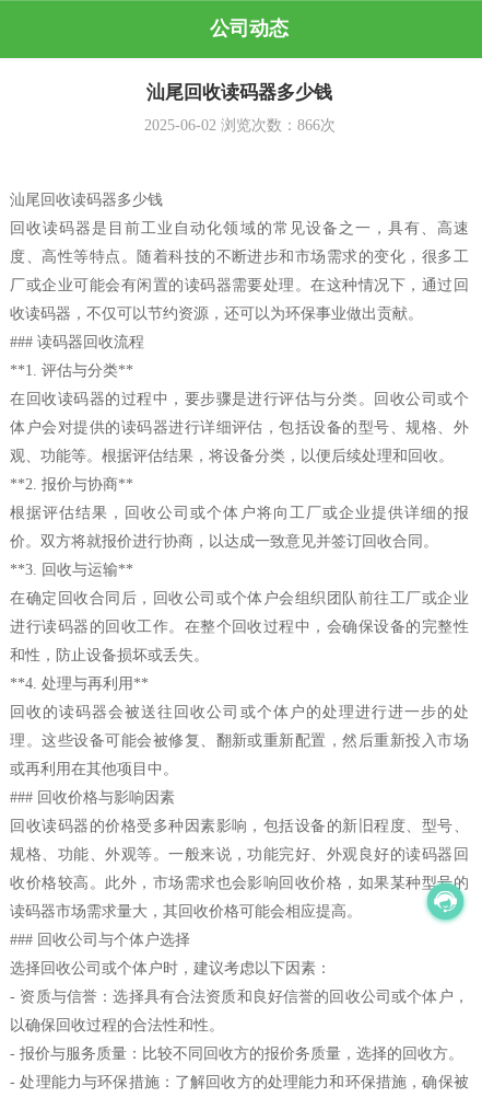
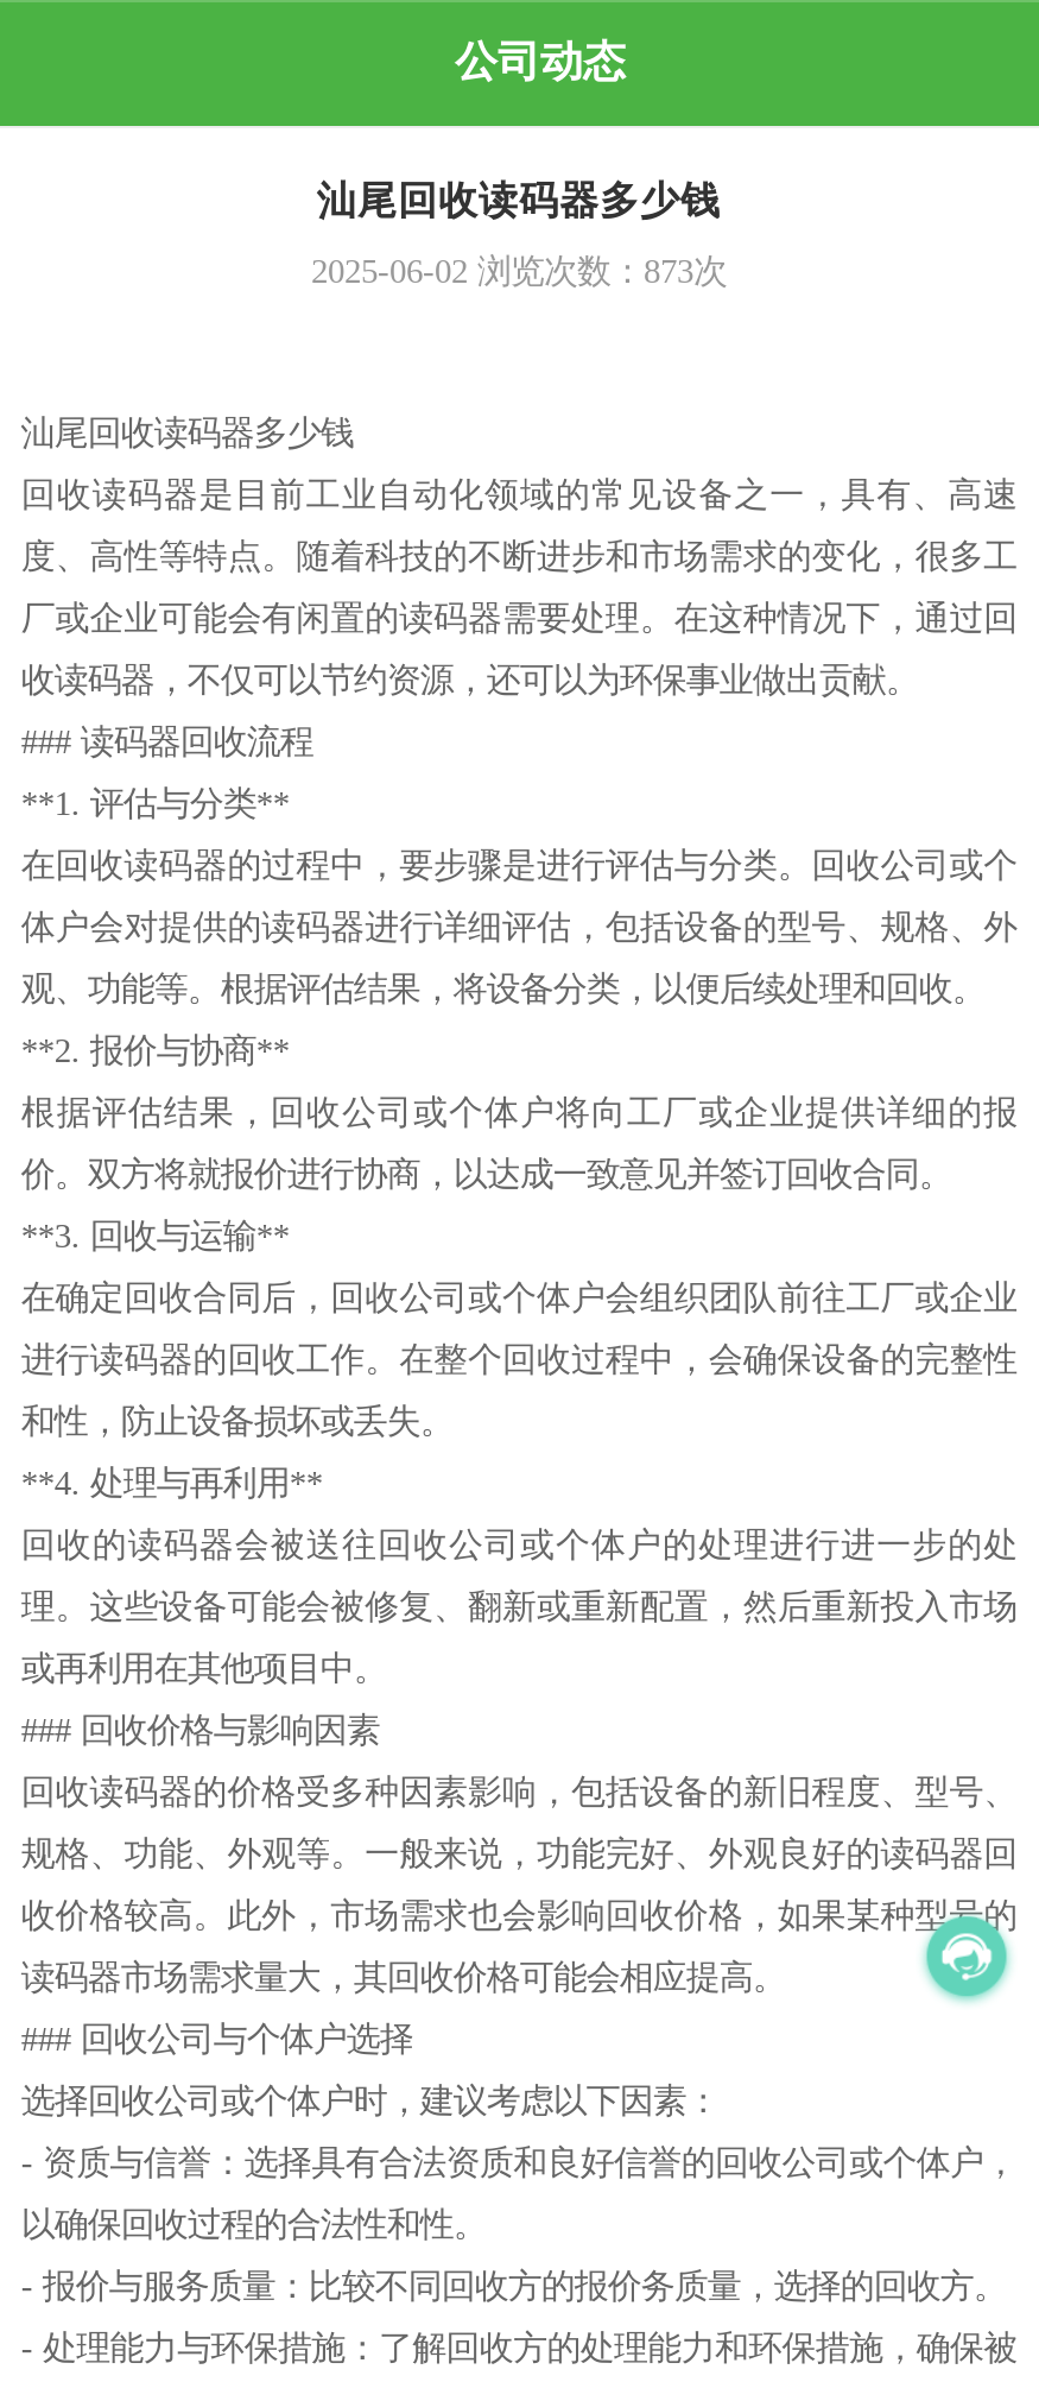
- 2025-06-02浏览次数：866次
+ 2025-06-02浏览次数：873次
